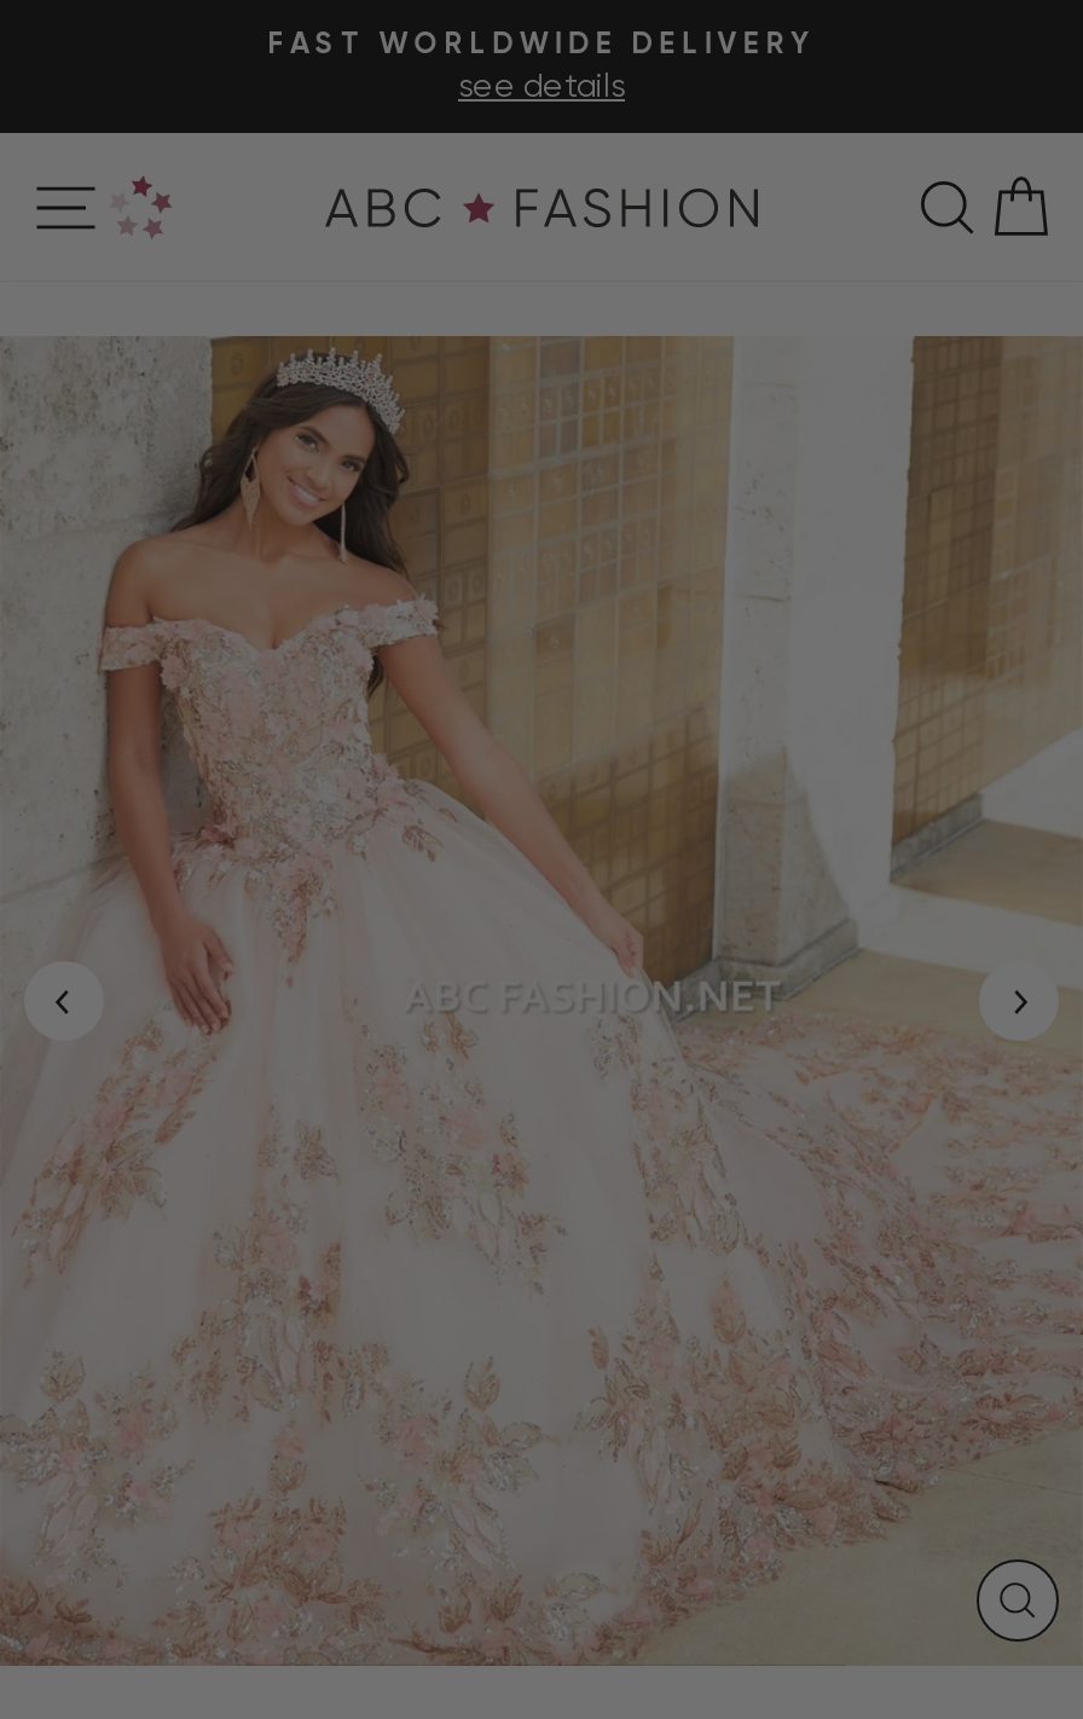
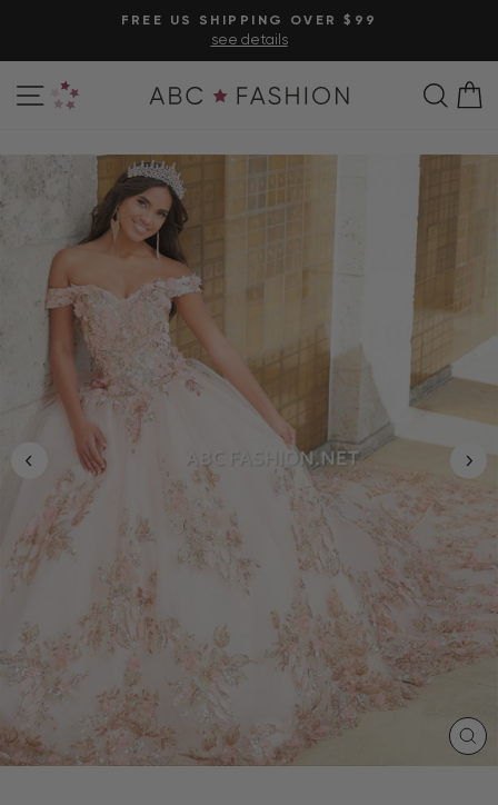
- FAST WORLDWIDE DELIVERY
+ FREE US SHIPPING OVER $99
